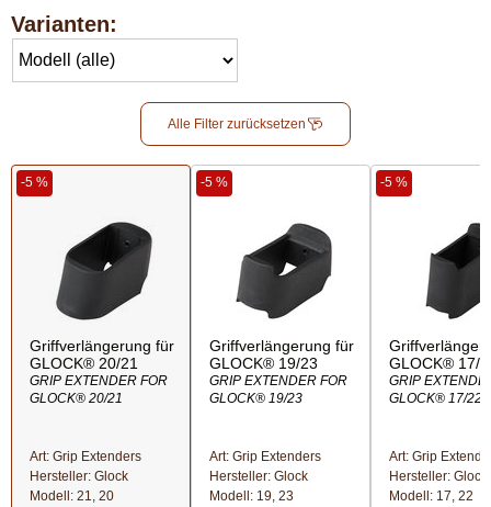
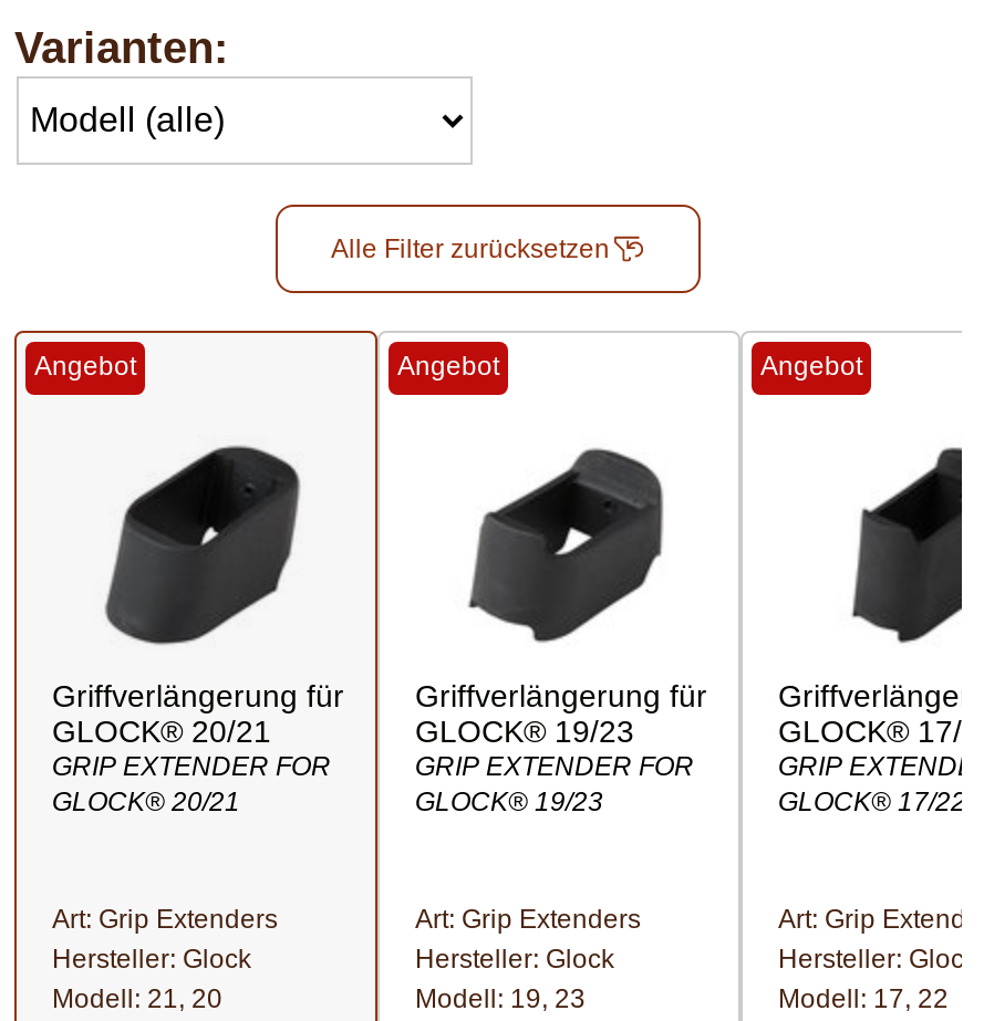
- -5 %
+ Angebot

- -5 %
+ Angebot

- -5 %
+ Angebot
